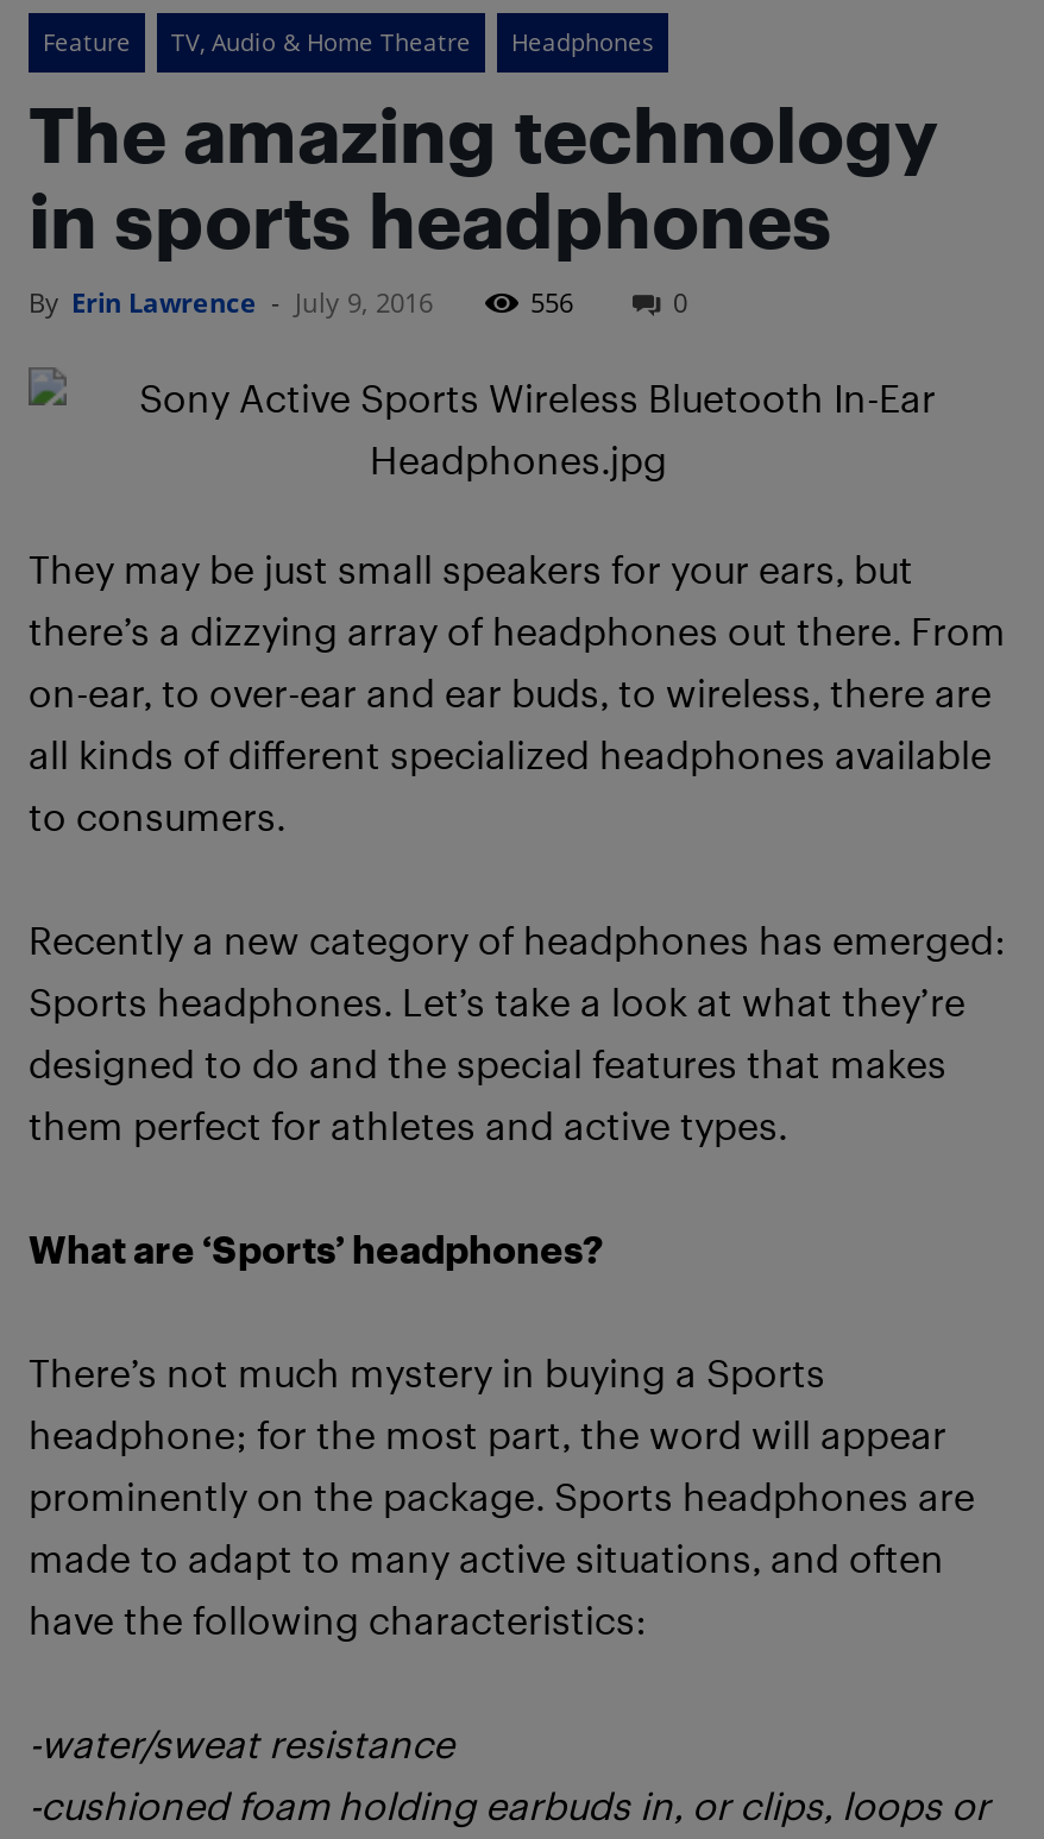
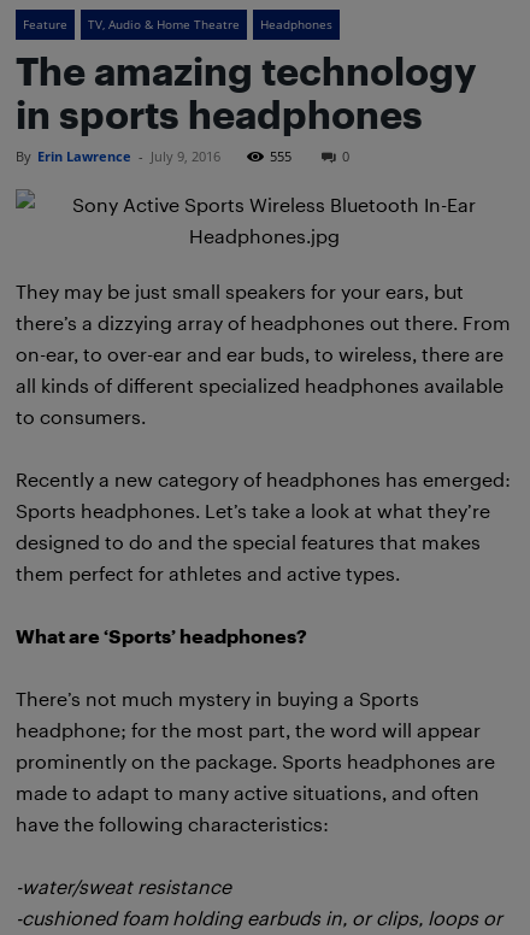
- 556
+ 555
